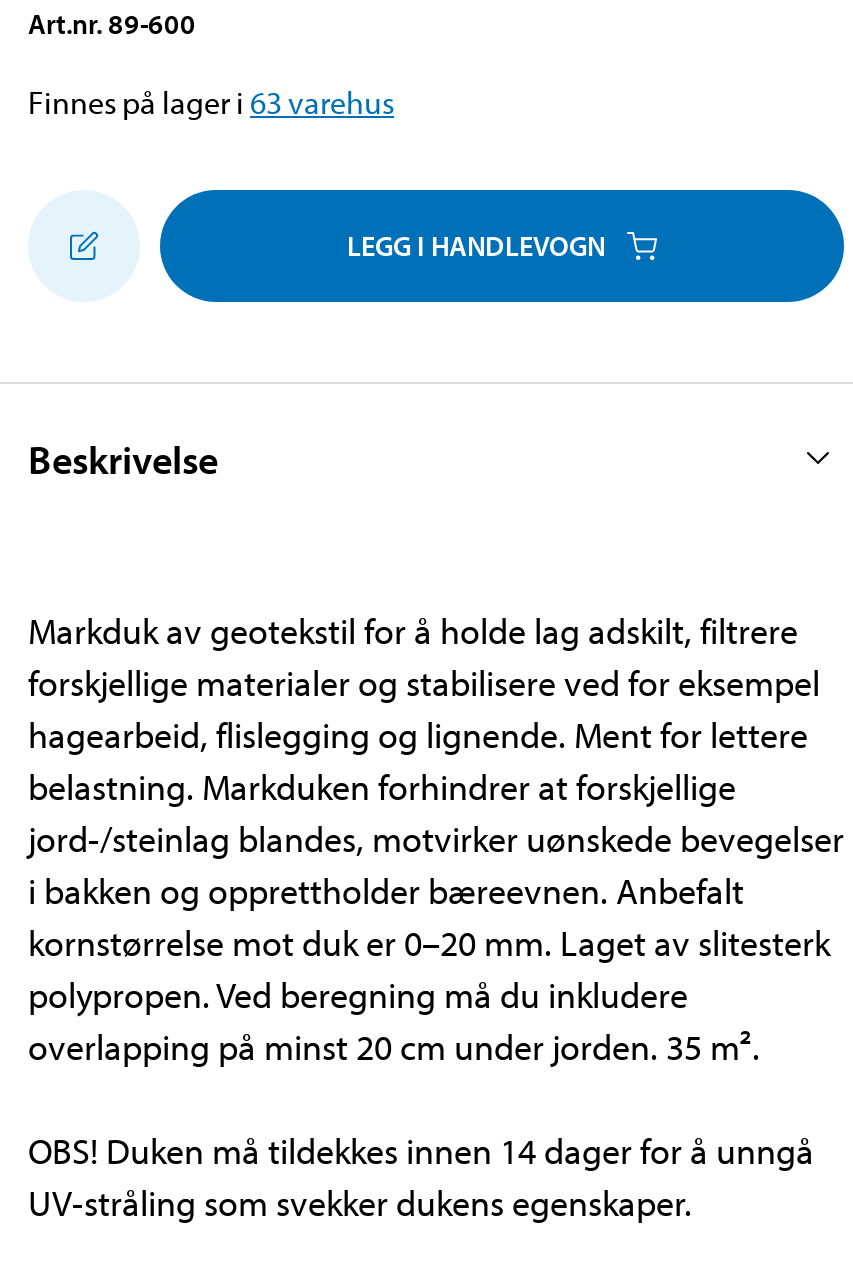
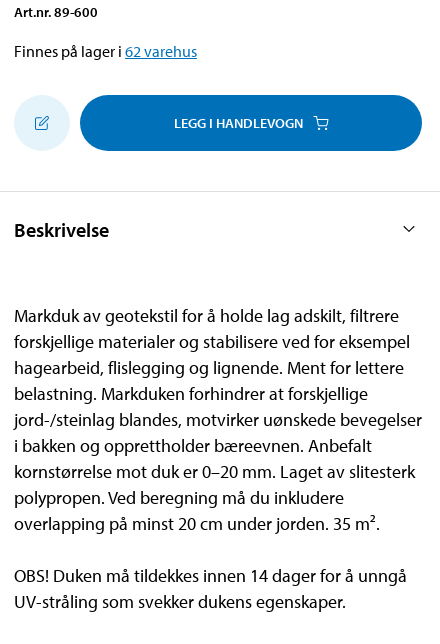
- Finnes på lager i 63 varehus
+ Finnes på lager i 62 varehus
